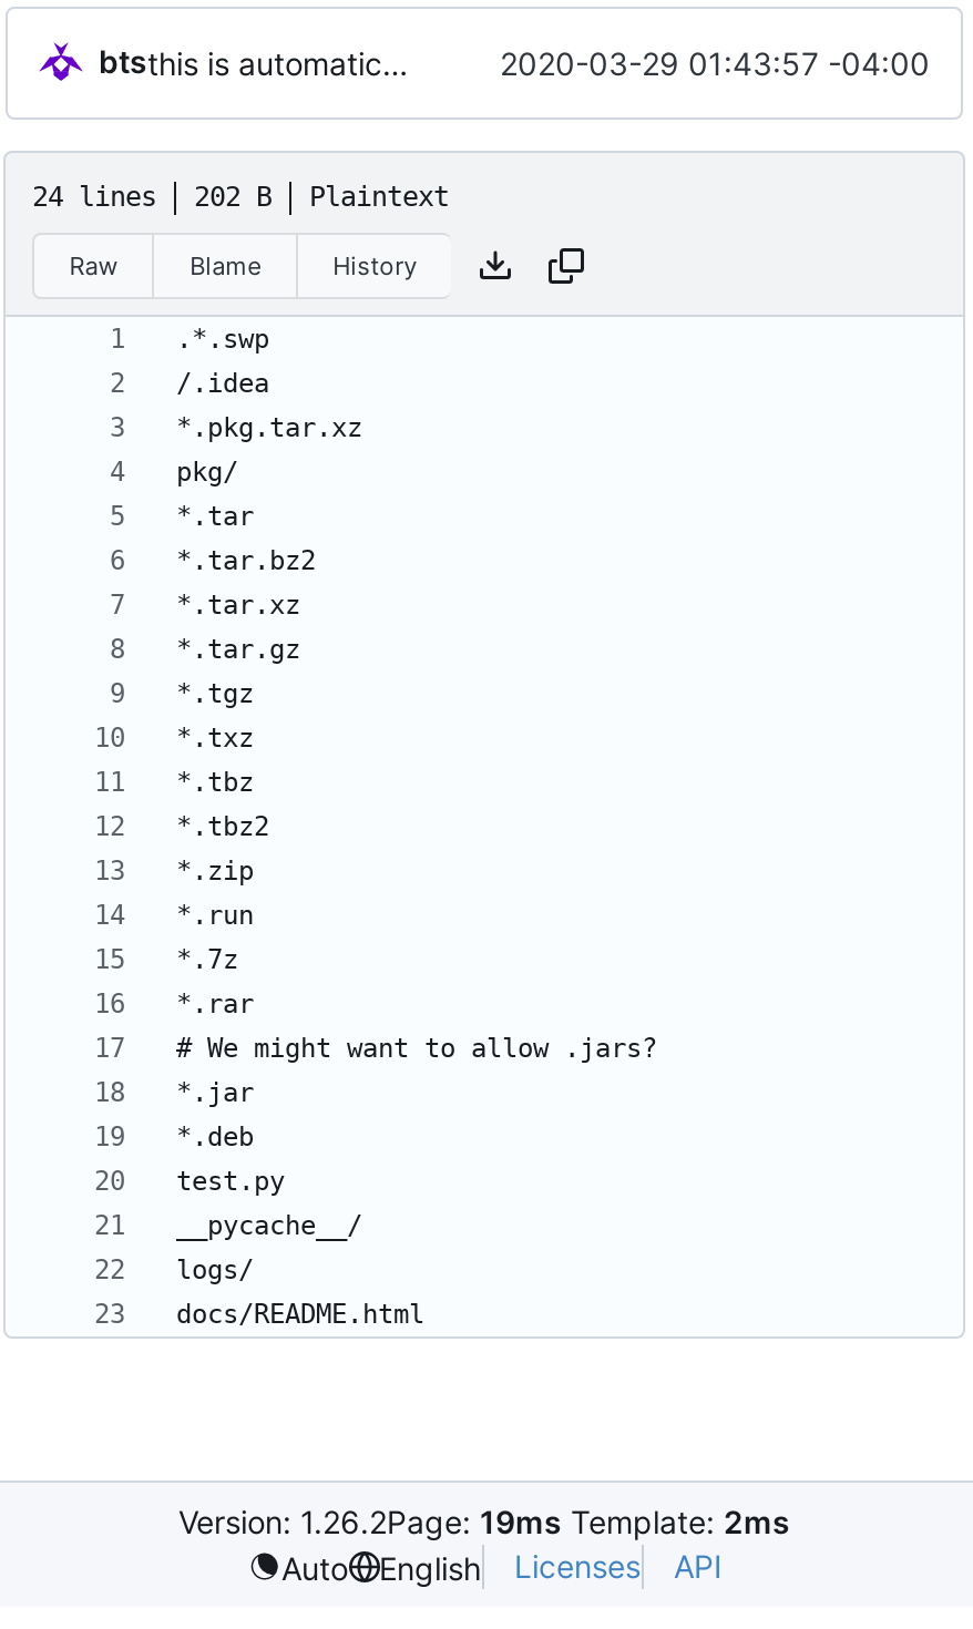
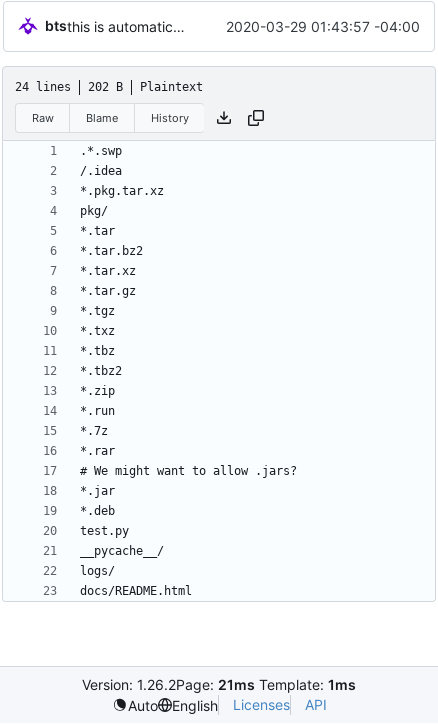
- Version: 1.26.2Page: 19ms Template: 2ms
+ Version: 1.26.2Page: 21ms Template: 1ms
